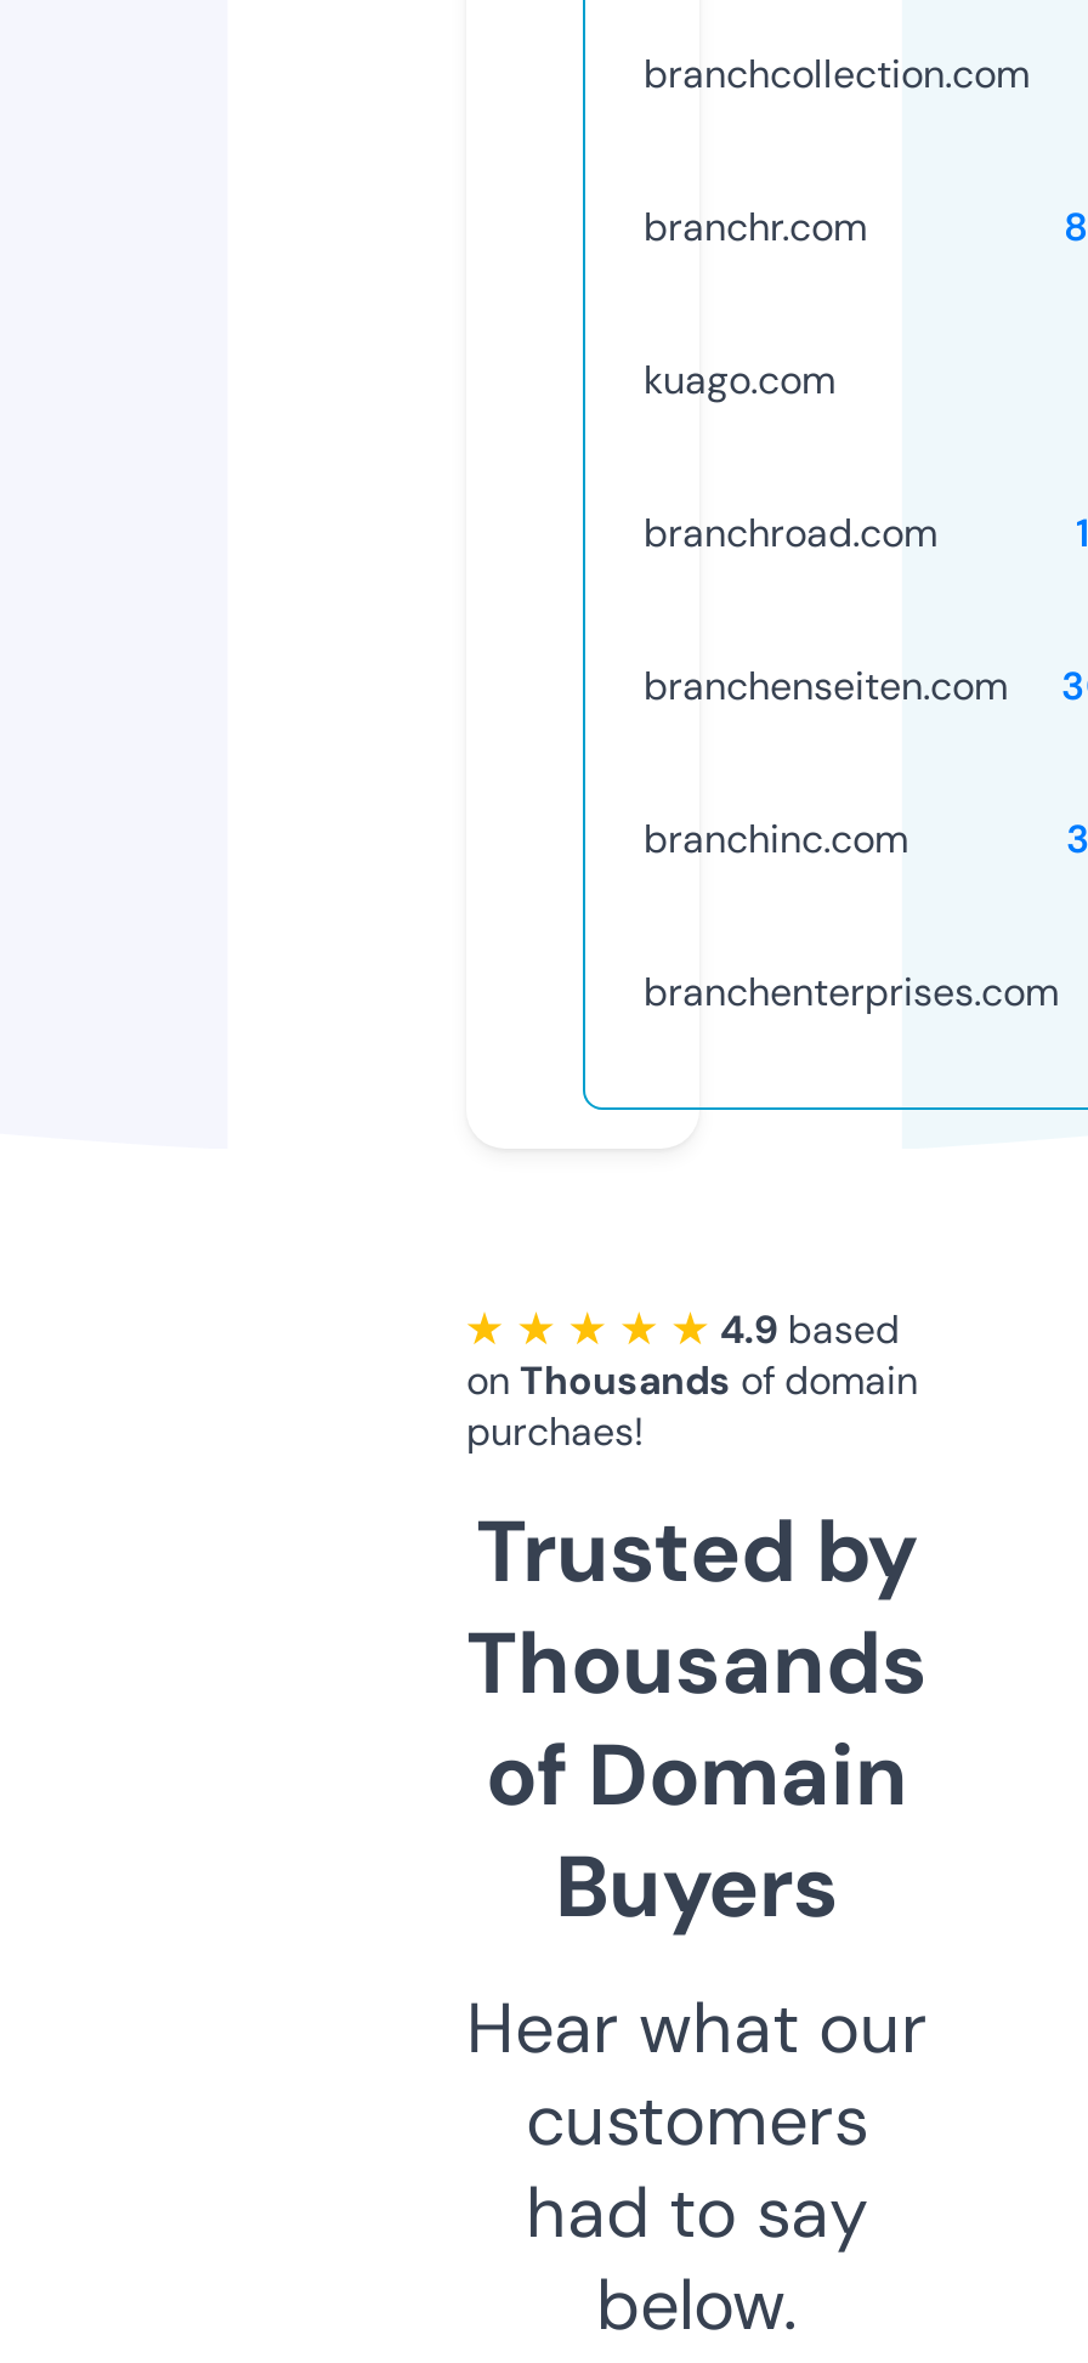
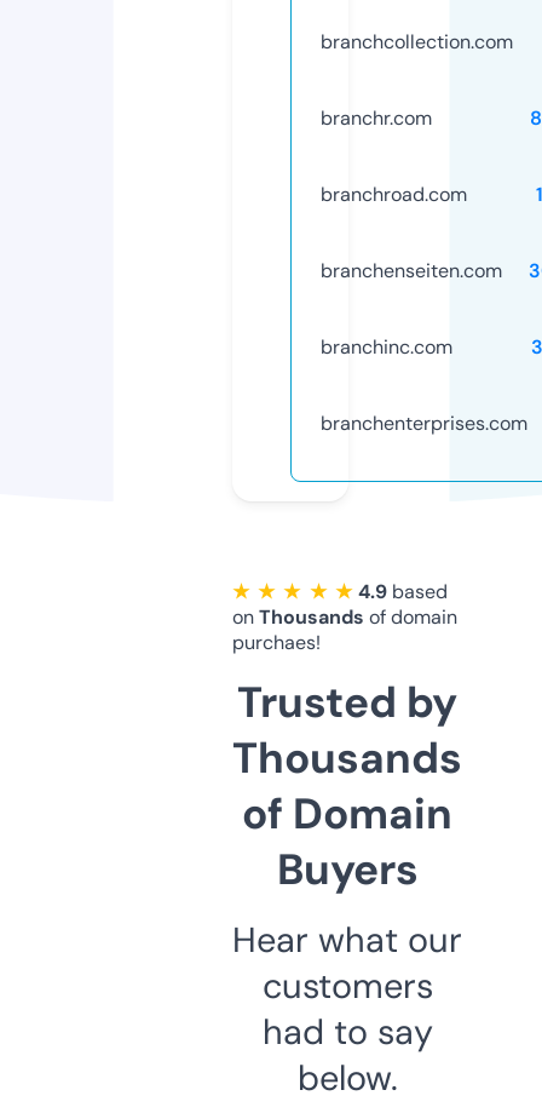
- kuago.com
